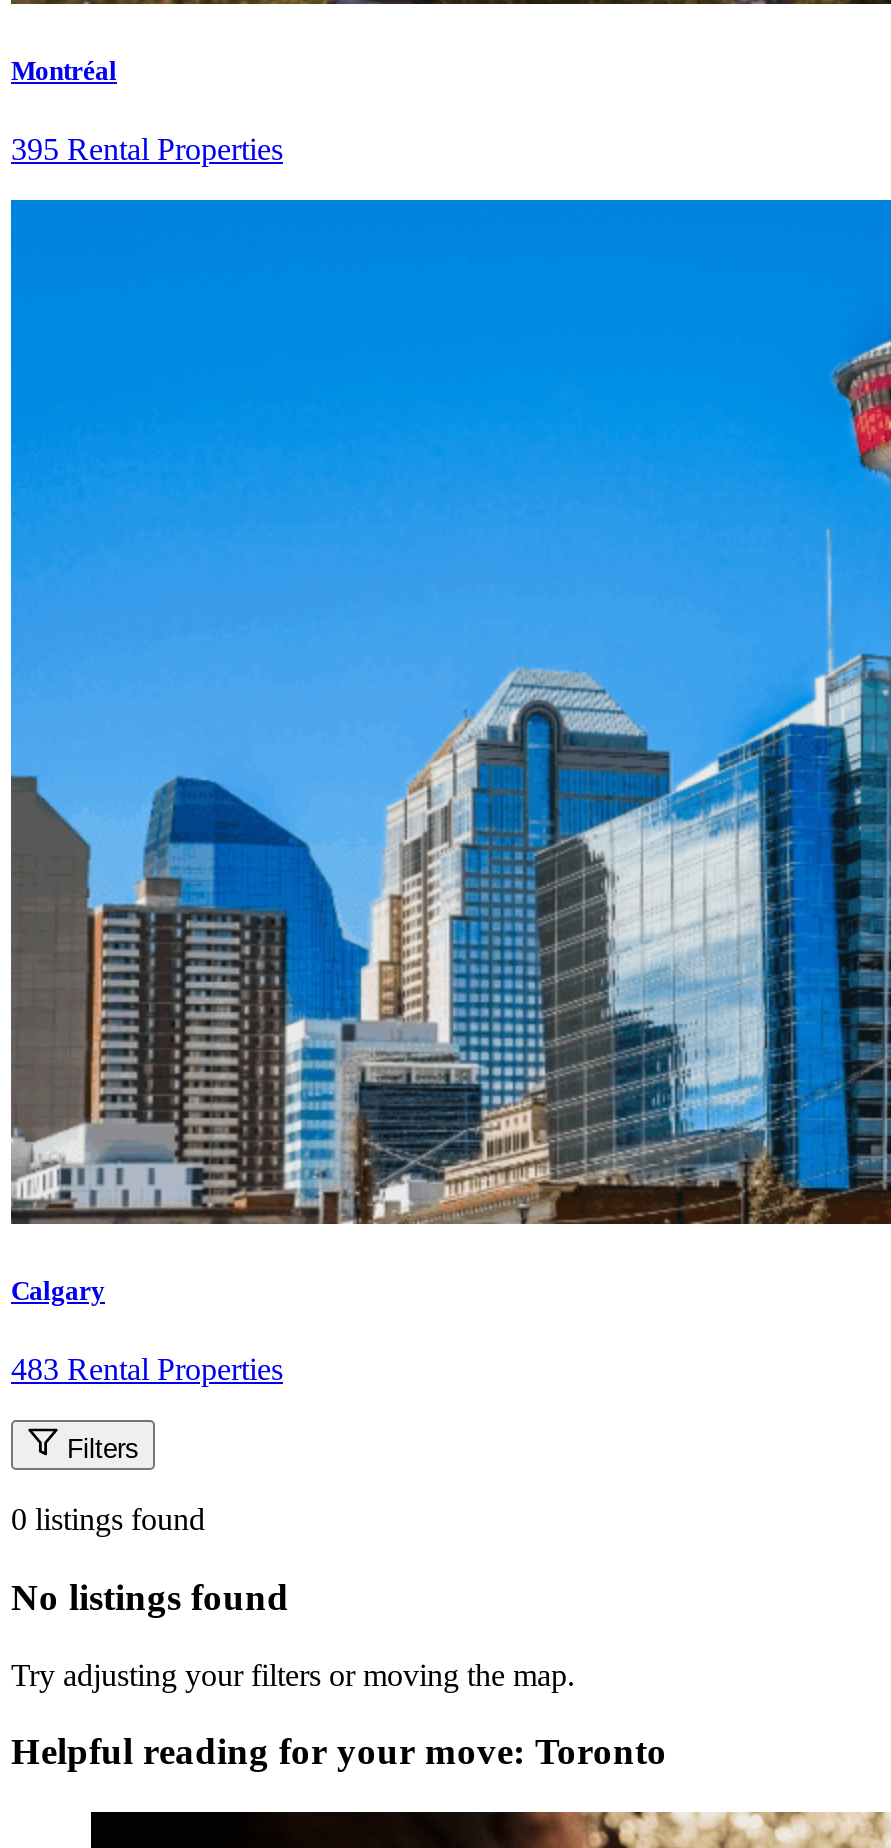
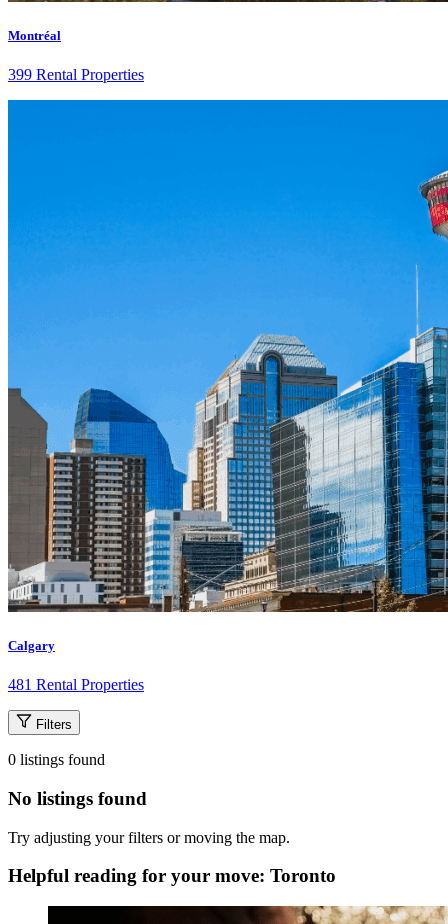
- 395 Rental Properties
+ 399 Rental Properties

- 483 Rental Properties
+ 481 Rental Properties
